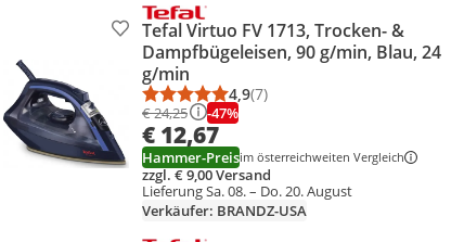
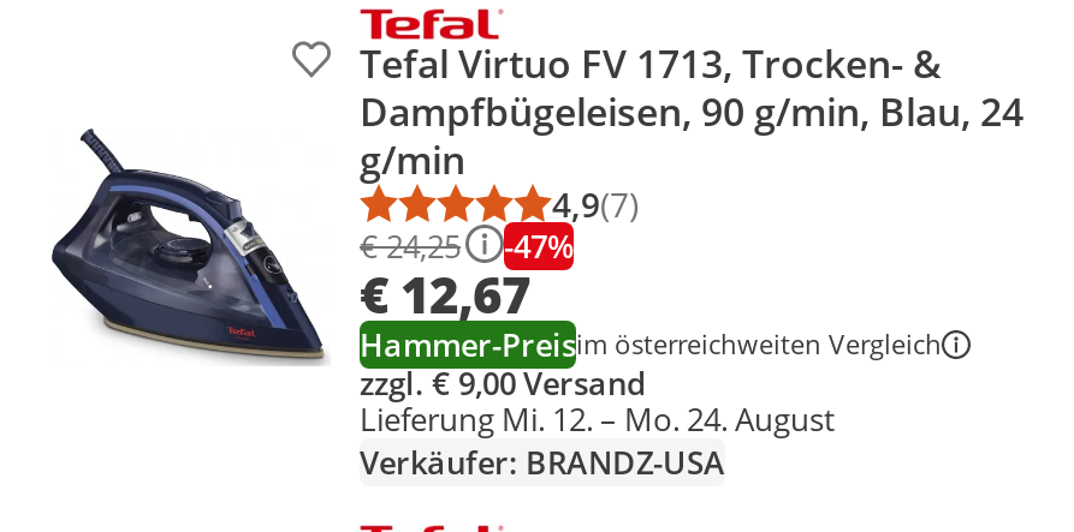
- Lieferung Sa. 08. – Do. 20. August
+ Lieferung Mi. 12. – Mo. 24. August
